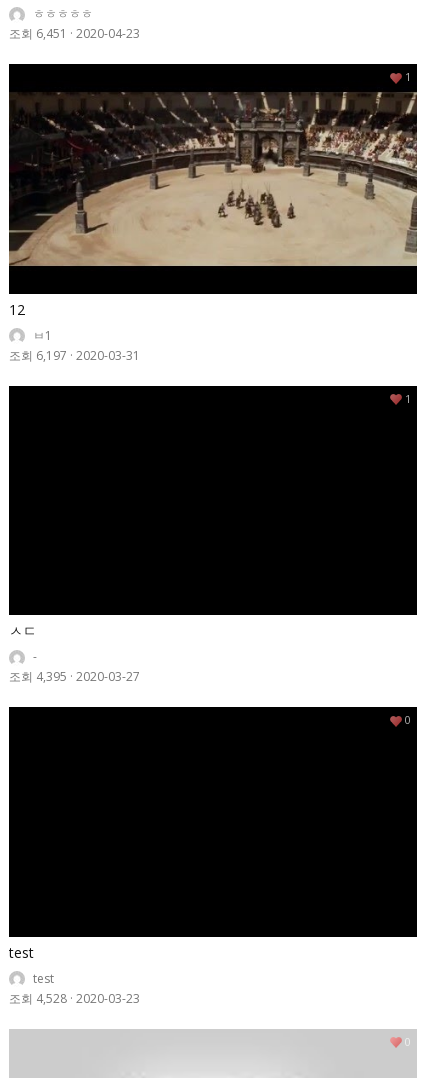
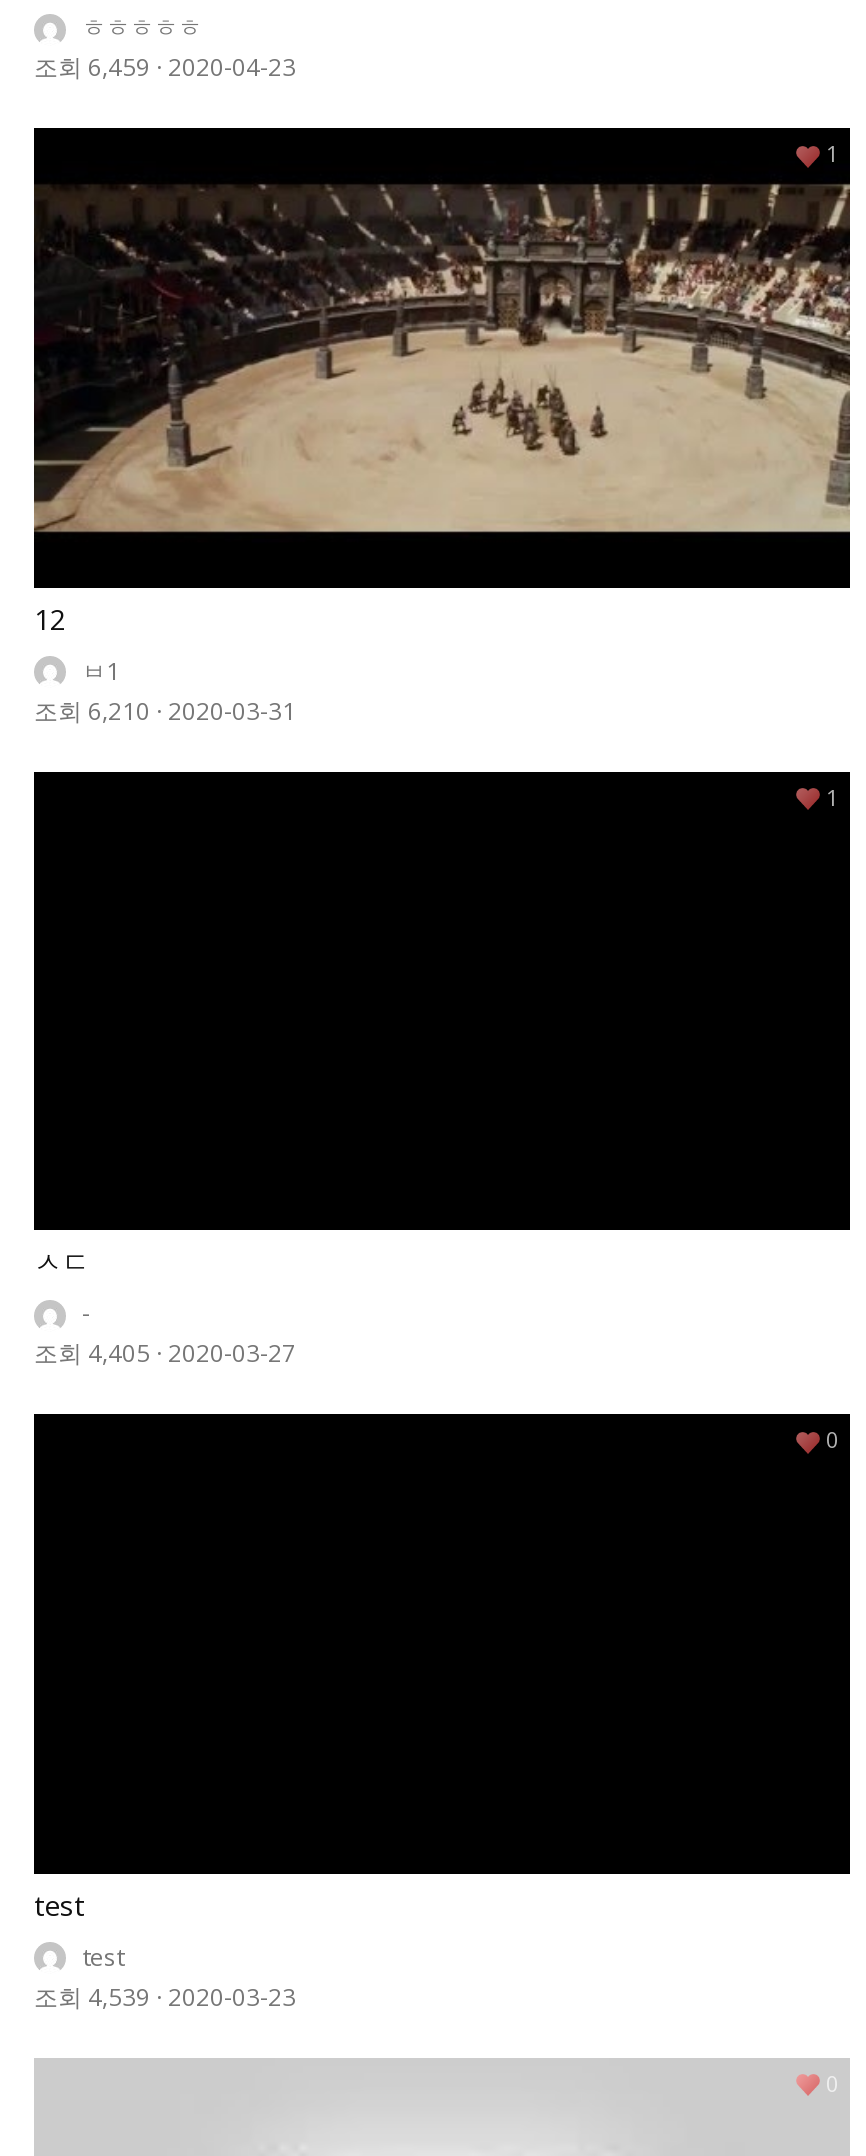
- 조회 6,451 · 2020-04-23
+ 조회 6,459 · 2020-04-23

- 조회 6,197 · 2020-03-31
+ 조회 6,210 · 2020-03-31

- 조회 4,395 · 2020-03-27
+ 조회 4,405 · 2020-03-27

- 조회 4,528 · 2020-03-23
+ 조회 4,539 · 2020-03-23
